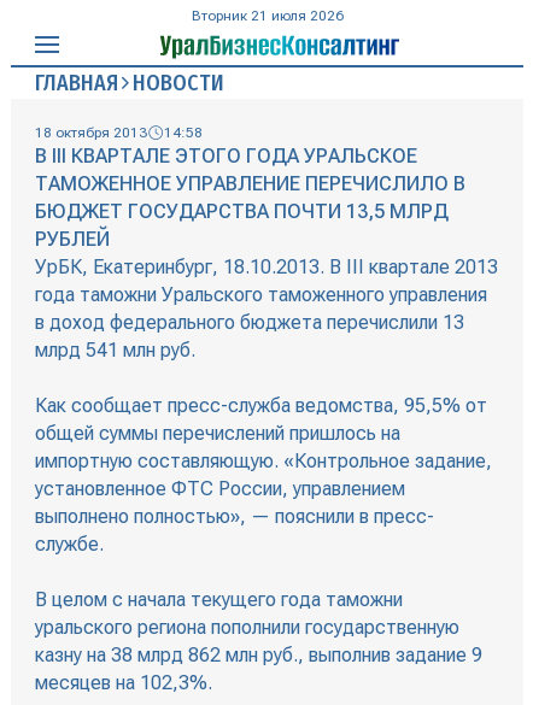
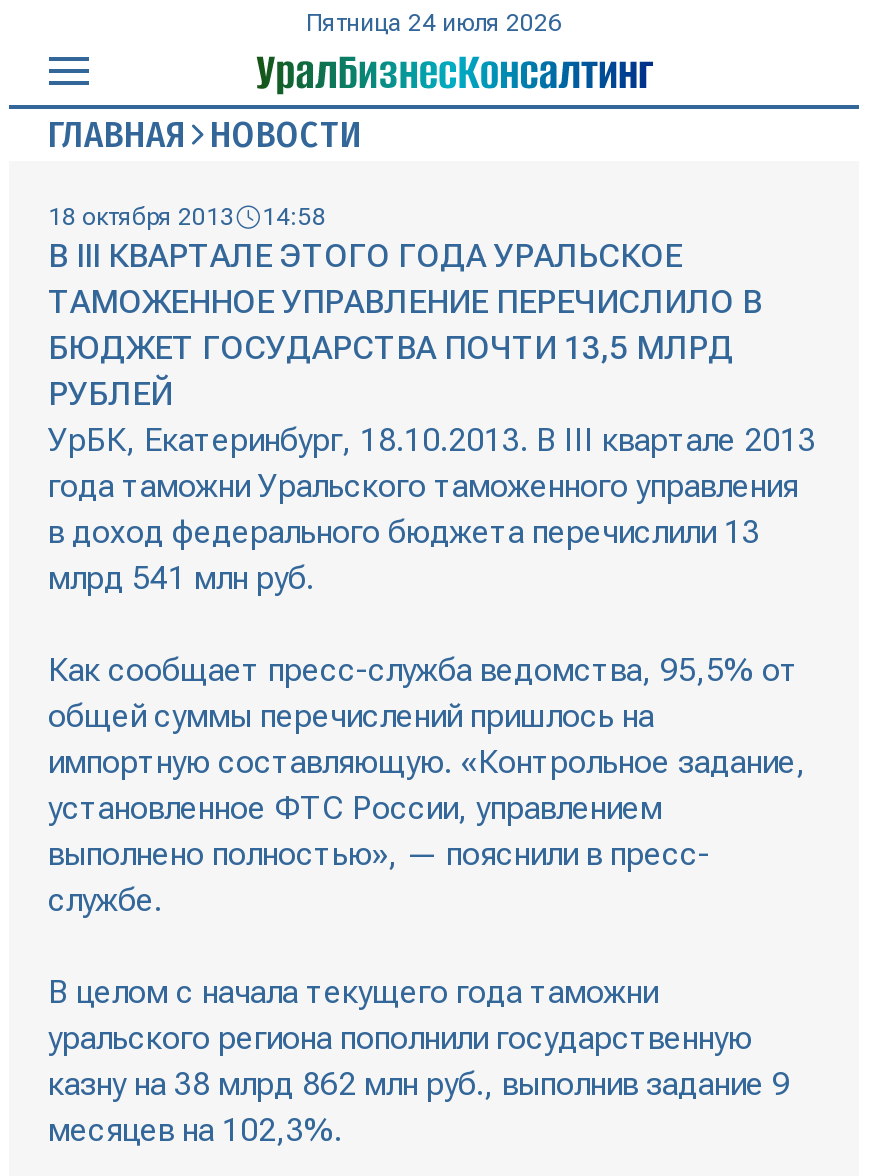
- Вторник 21 июля 2026
+ Пятница 24 июля 2026
